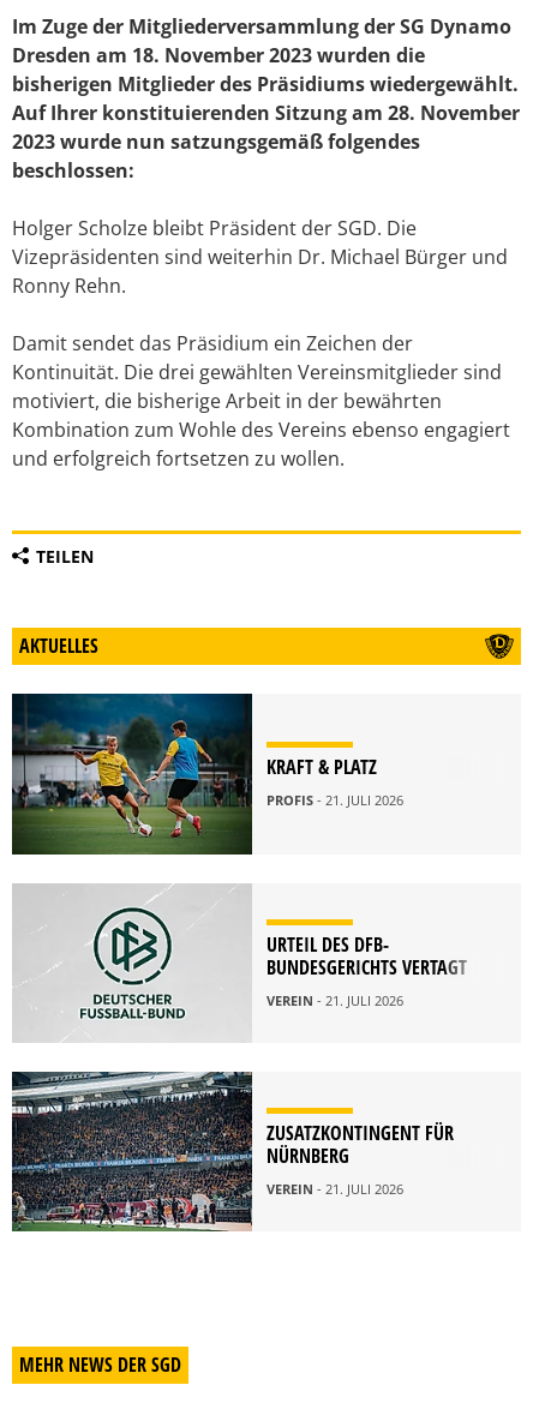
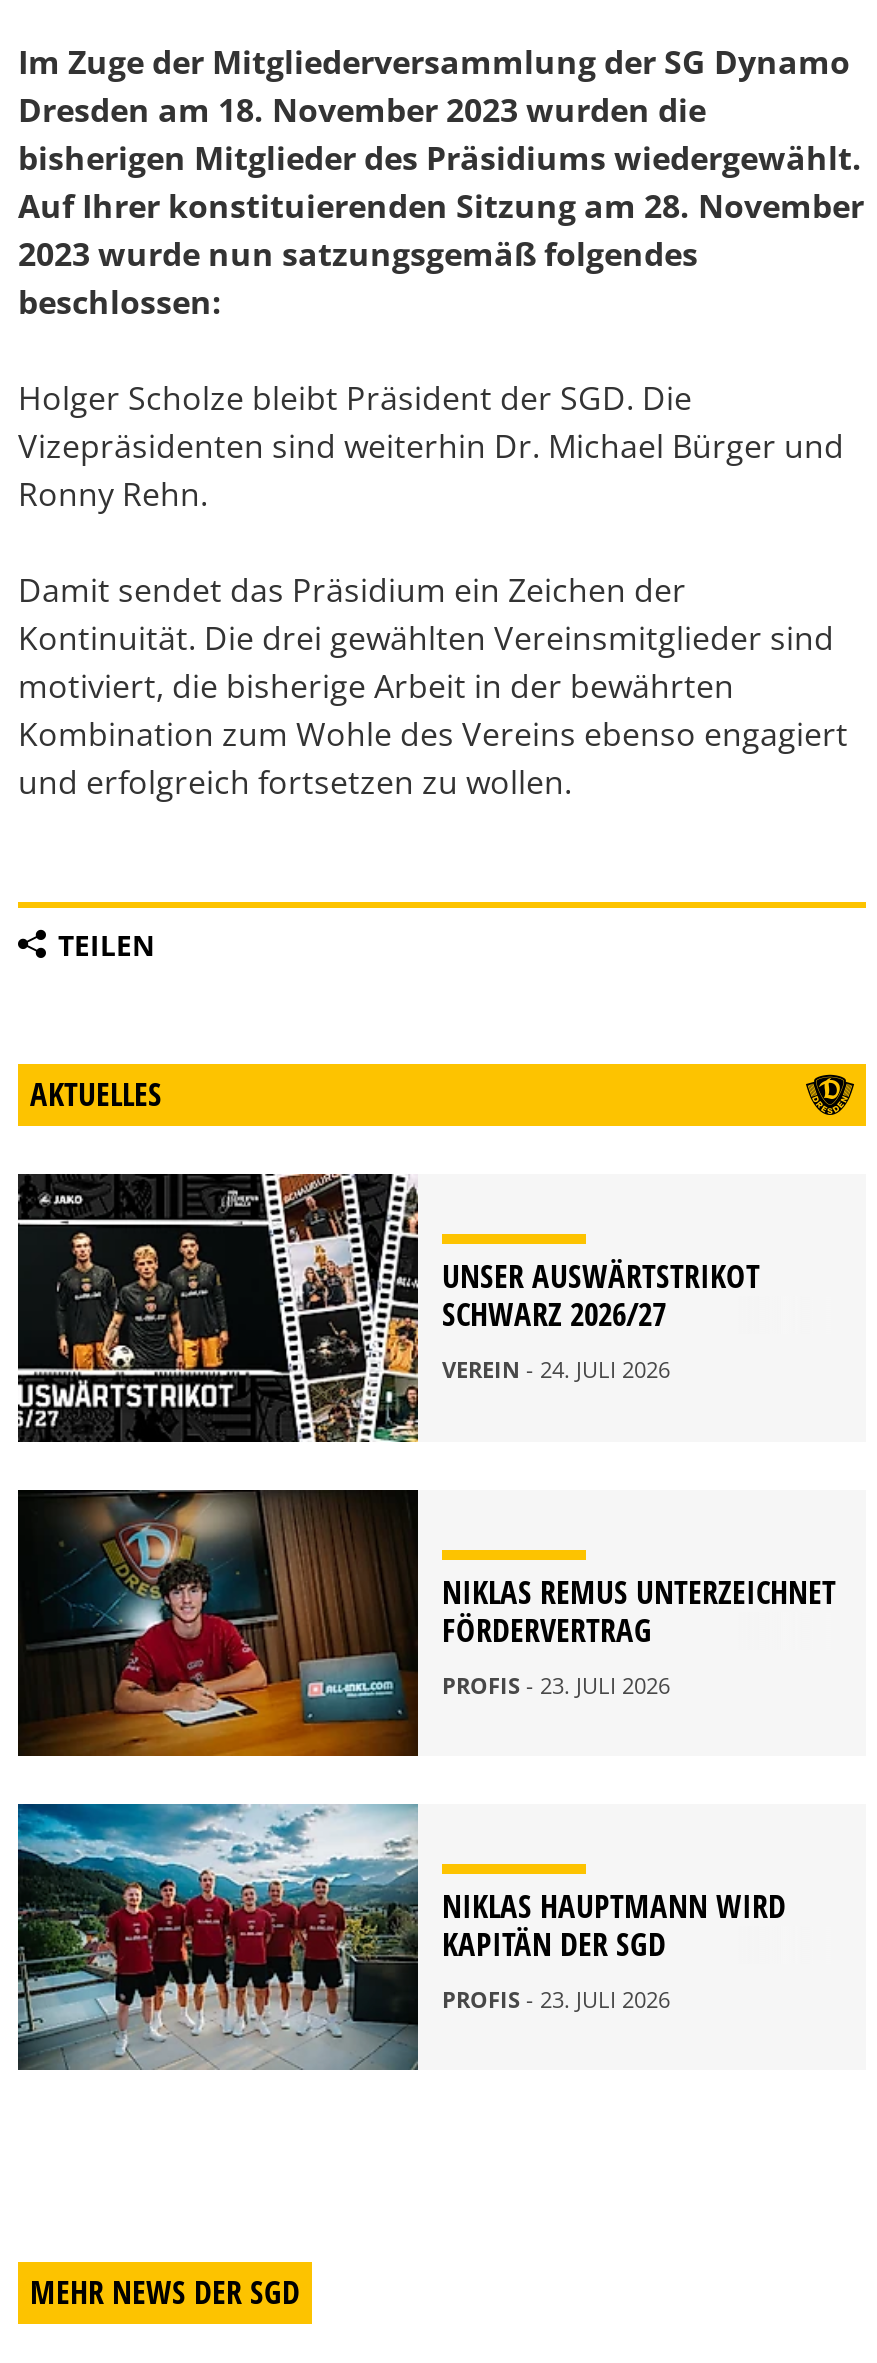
- [image]
- KRAFT & PLATZ
- PROFIS - 21. JULI 2026
+ [image]
+ UNSER AUSWÄRTSTRIKOT
+ SCHWARZ 2026/27
+ VEREIN - 24. JULI 2026

- [image]
- URTEIL DES DFB-
- BUNDESGERICHTS VERTAGT
- VEREIN - 21. JULI 2026
+ [image]
+ NIKLAS REMUS UNTERZEICHNET
+ FÖRDERVERTRAG
+ PROFIS - 23. JULI 2026

- [image]
- ZUSATZKONTINGENT FÜR
- NÜRNBERG
- VEREIN - 21. JULI 2026
+ [image]
+ NIKLAS HAUPTMANN WIRD
+ KAPITÄN DER SGD
+ PROFIS - 23. JULI 2026
